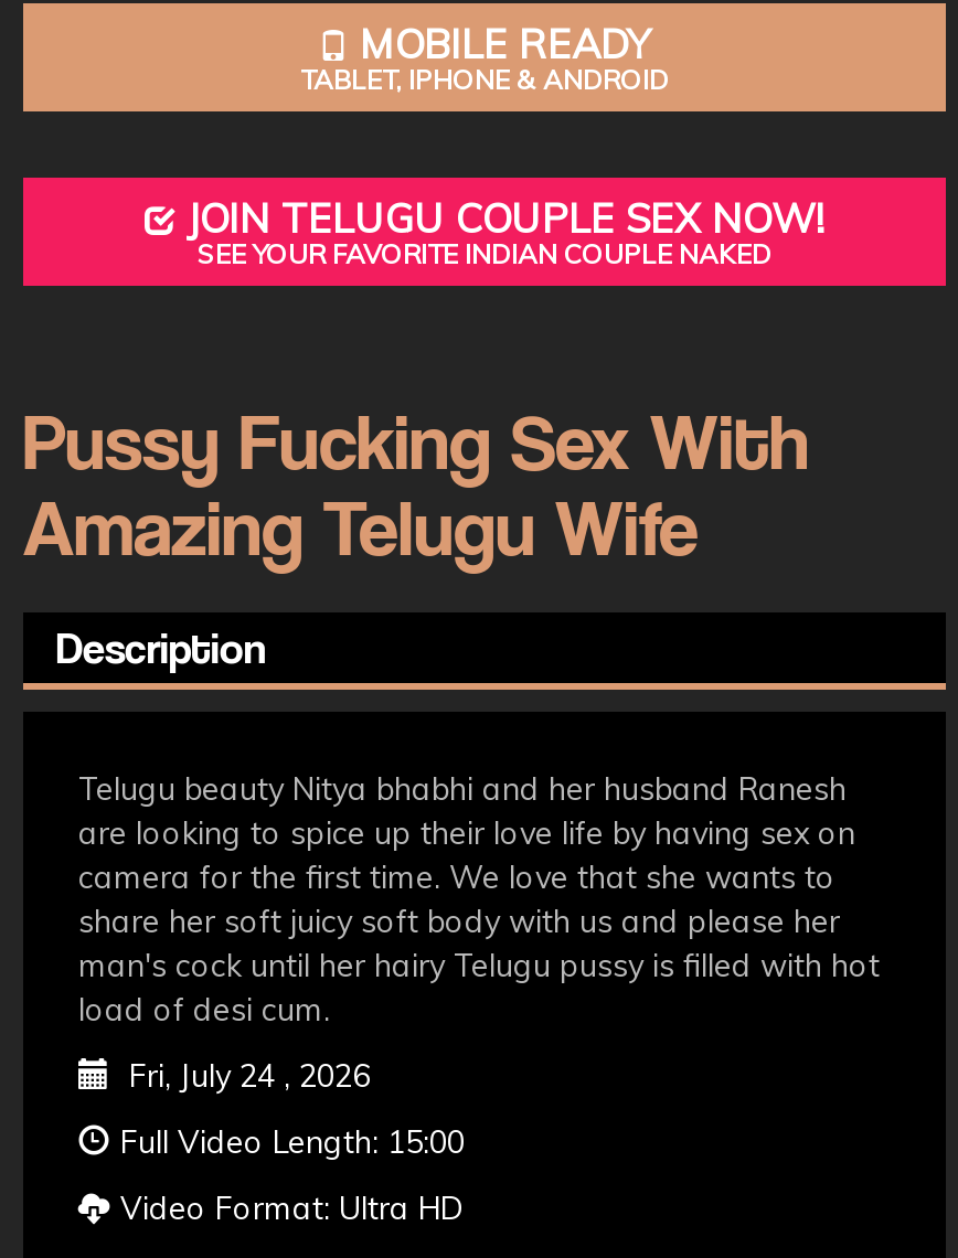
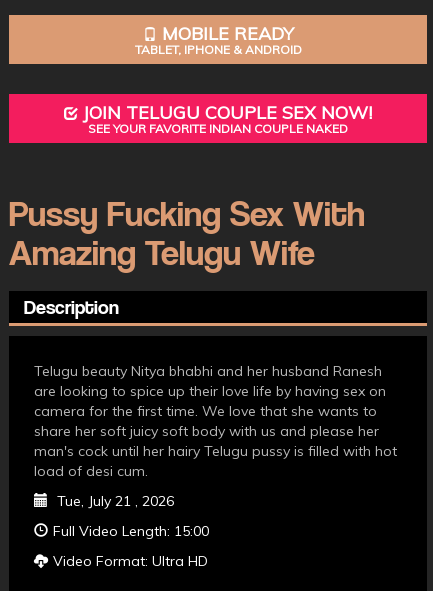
- Fri, July 24 , 2026
+ Tue, July 21 , 2026
